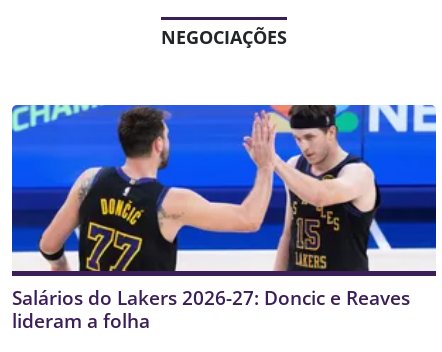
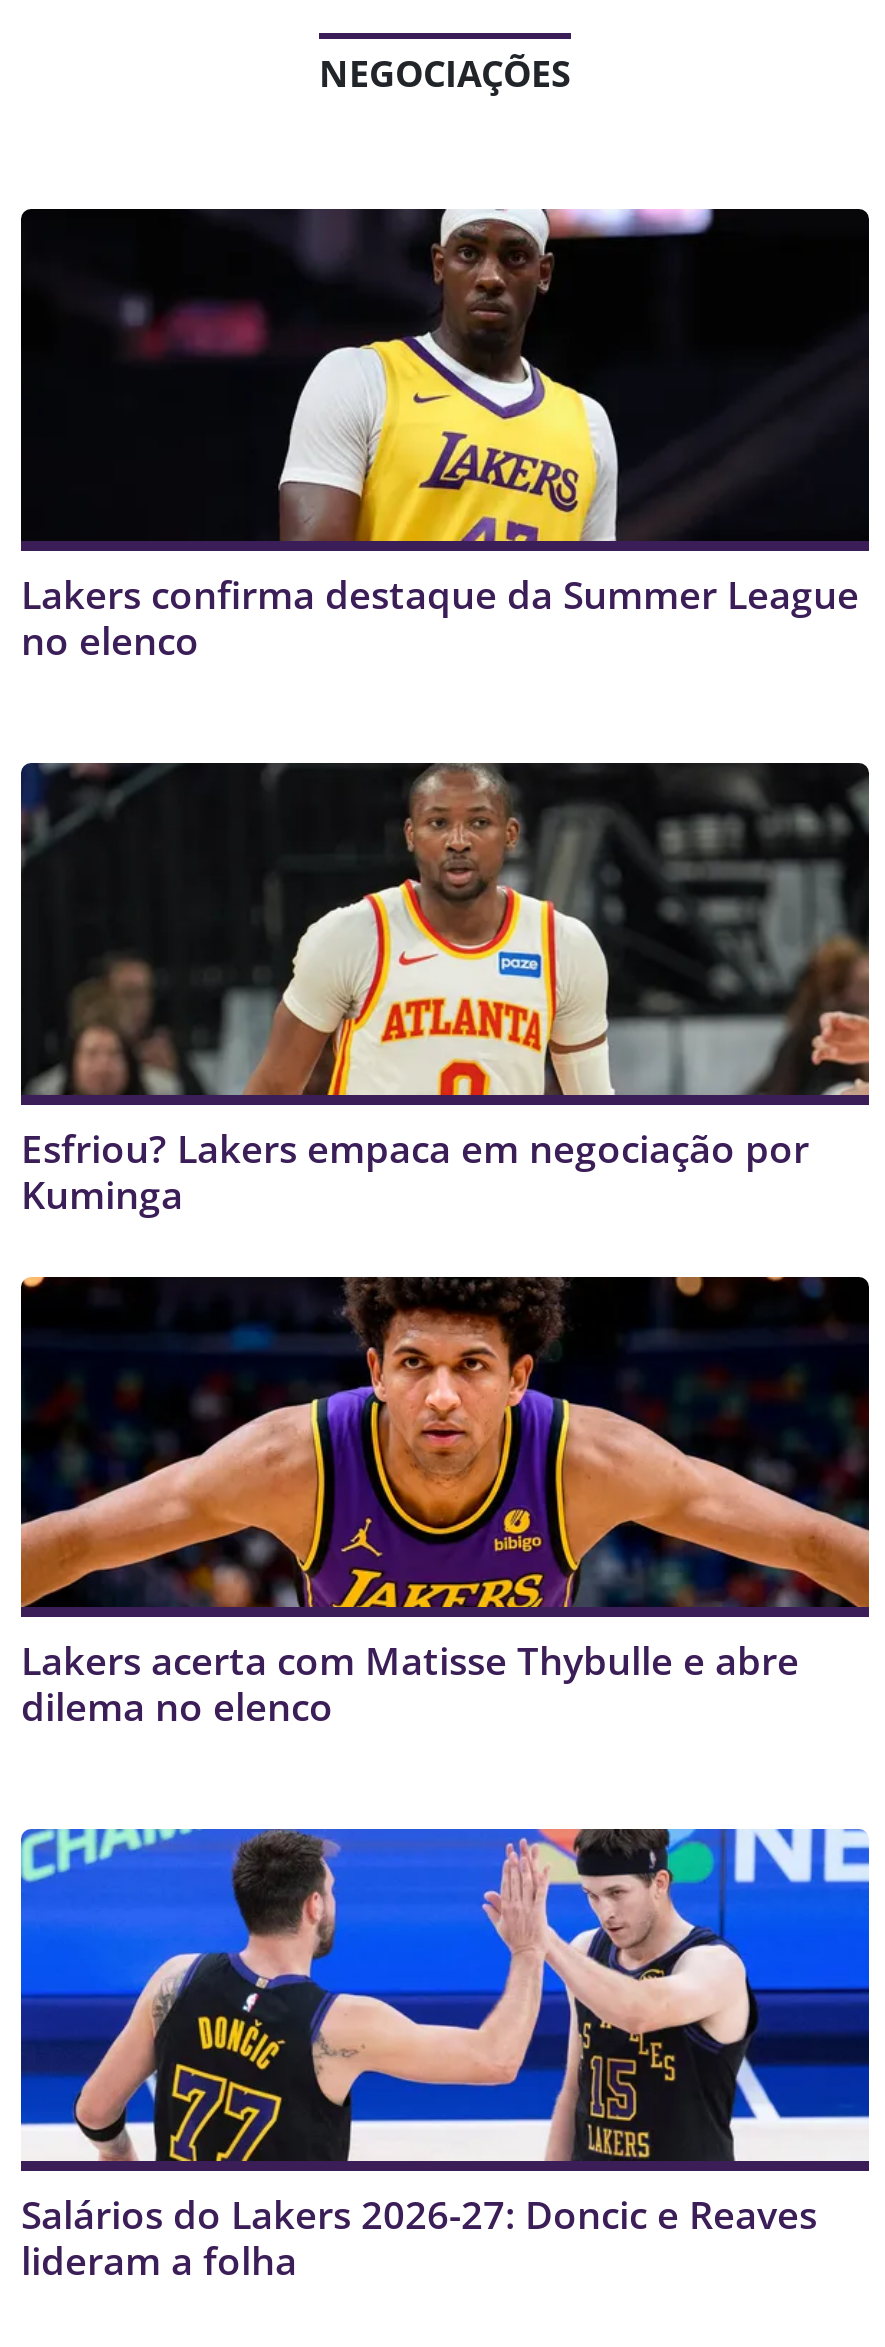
+ [image]
+ Lakers confirma destaque da Summer League
+ no elenco

+ [image]
+ Esfriou? Lakers empaca em negociação por
+ Kuminga

+ [image]
+ Lakers acerta com Matisse Thybulle e abre
+ dilema no elenco
